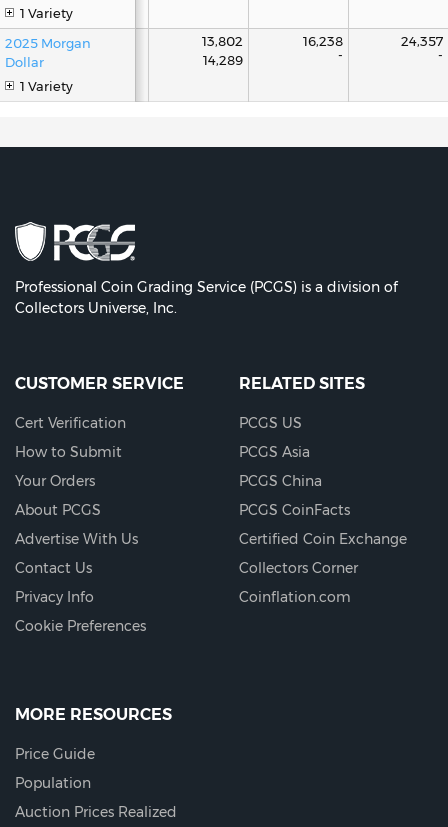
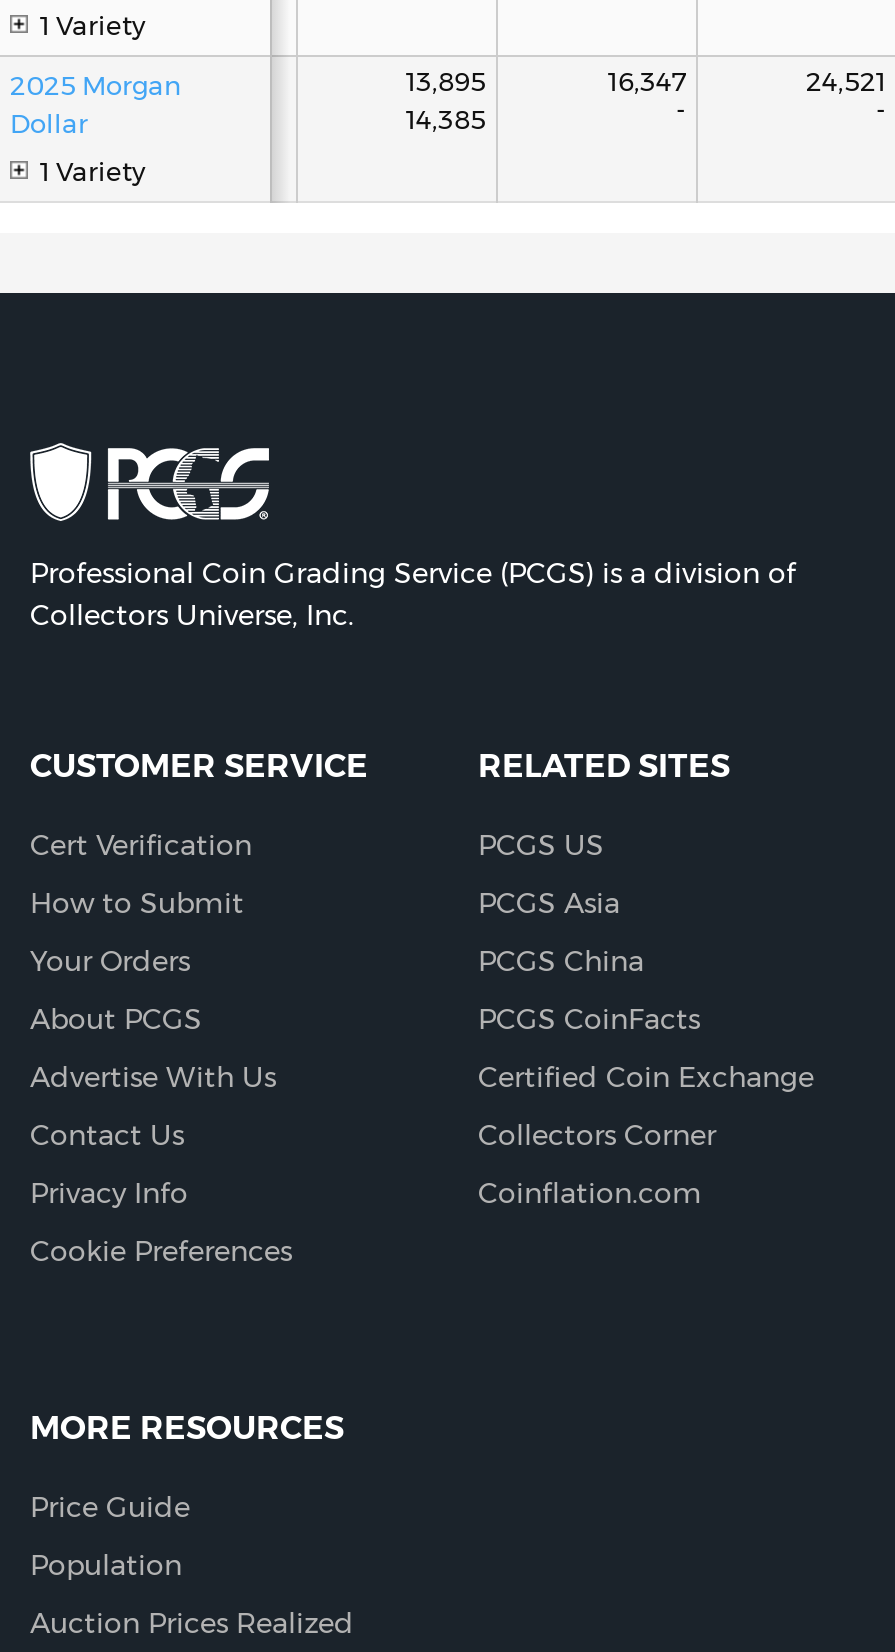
- 13,802
+ 13,895

- 16,238
+ 16,347

- 24,357
+ 24,521

- 14,289
+ 14,385
